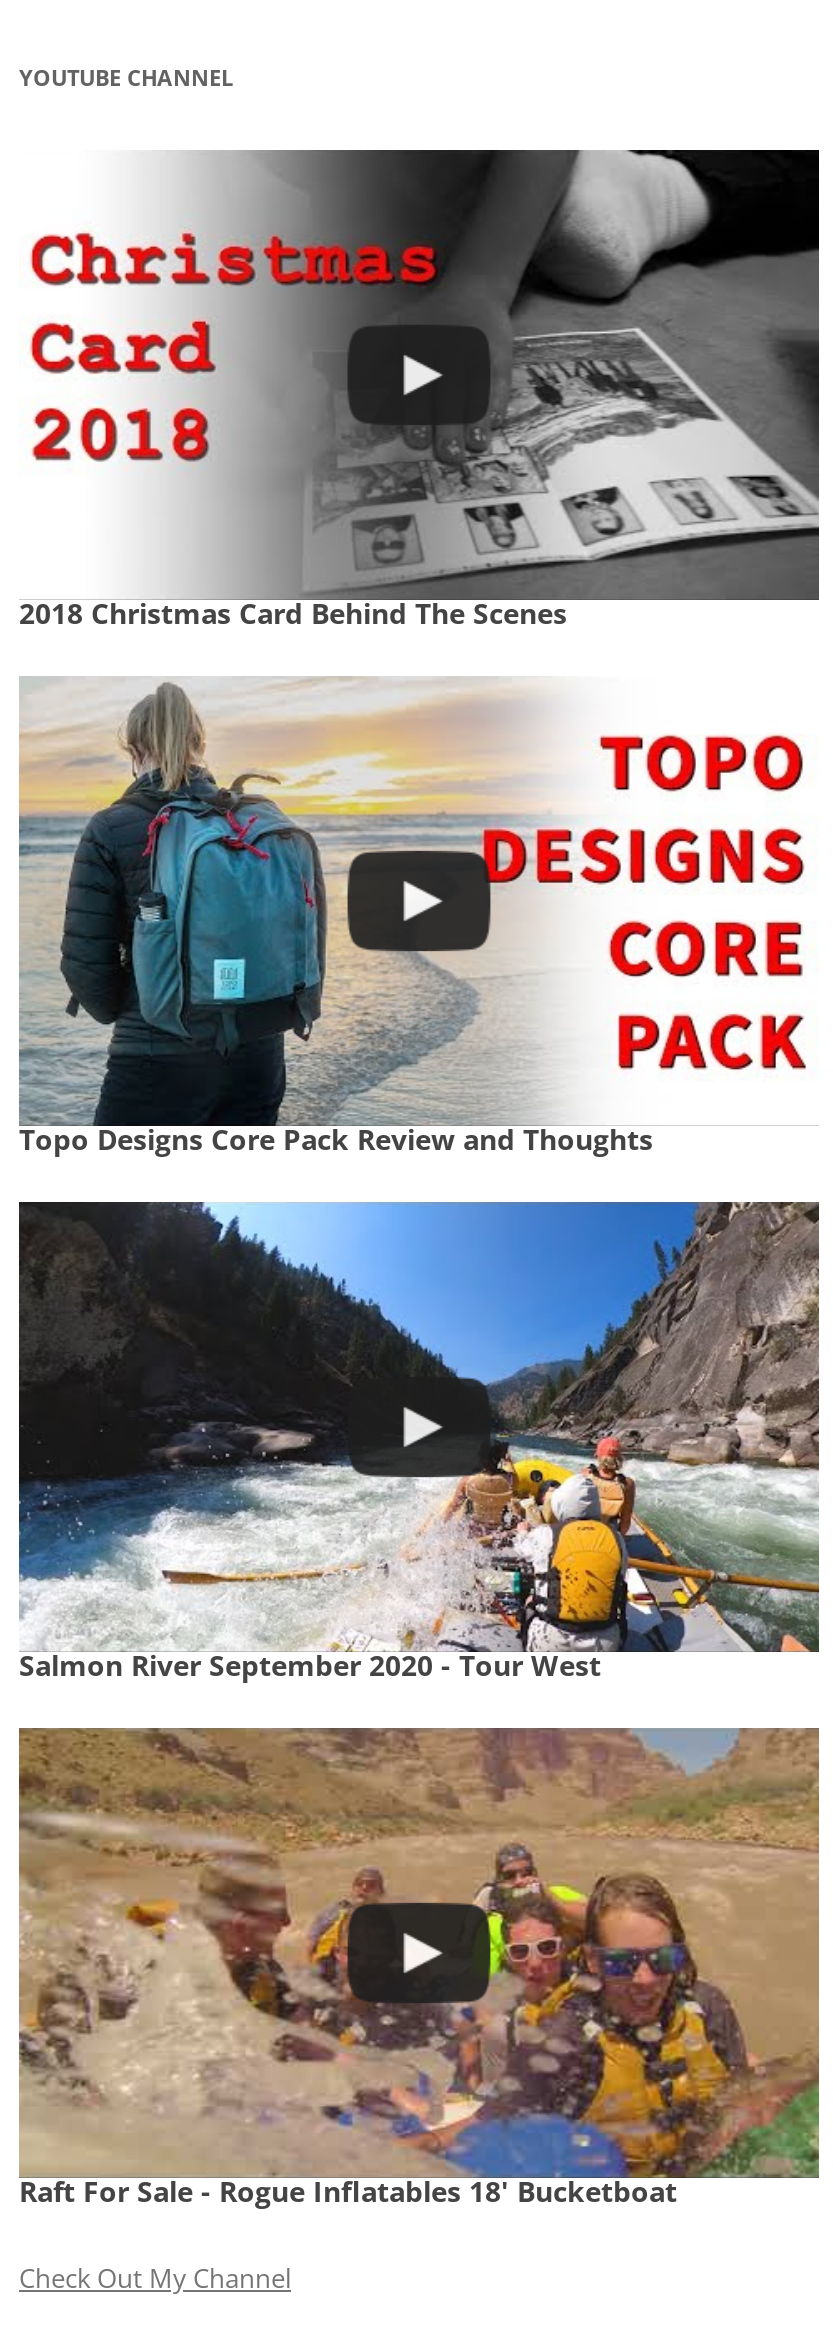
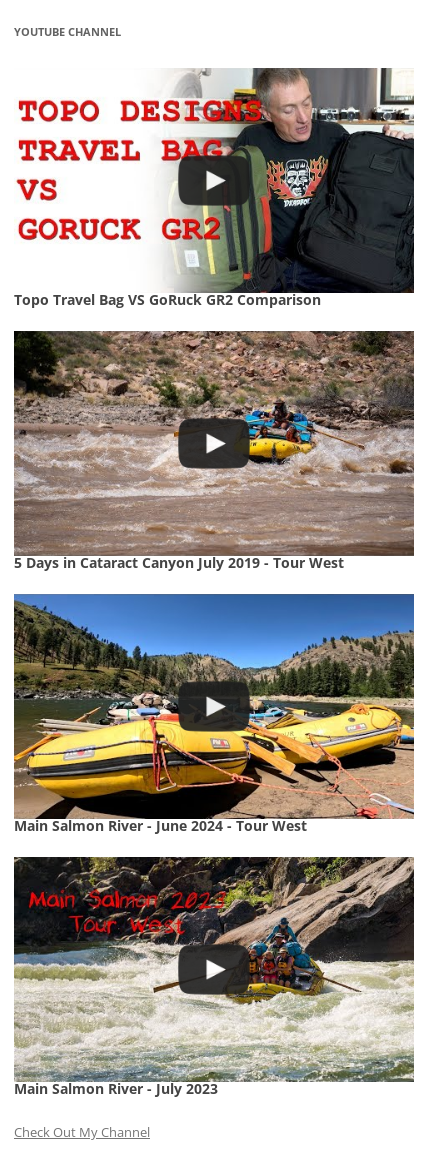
- [image]
- 2018 Christmas Card Behind The Scenes
+ [image]
+ Topo Travel Bag VS GoRuck GR2 Comparison

- [image]
- Topo Designs Core Pack Review and Thoughts
+ [image]
+ 5 Days in Cataract Canyon July 2019 - Tour West

- [image]
- Salmon River September 2020 - Tour West
+ [image]
+ Main Salmon River - June 2024 - Tour West

- [image]
- Raft For Sale - Rogue Inflatables 18' Bucketboat
+ [image]
+ Main Salmon River - July 2023
